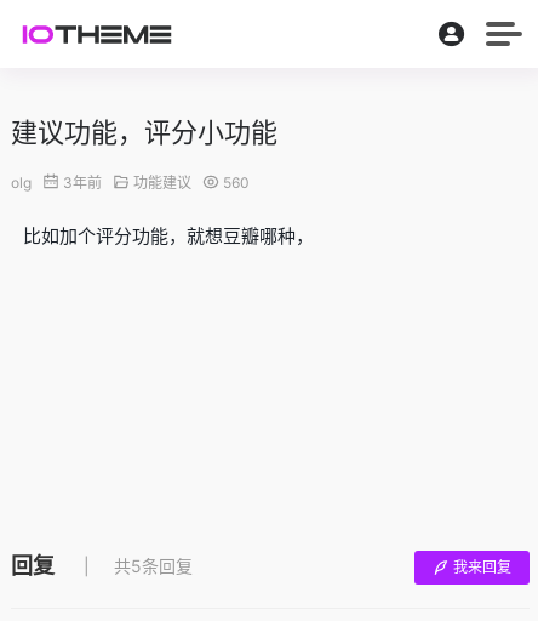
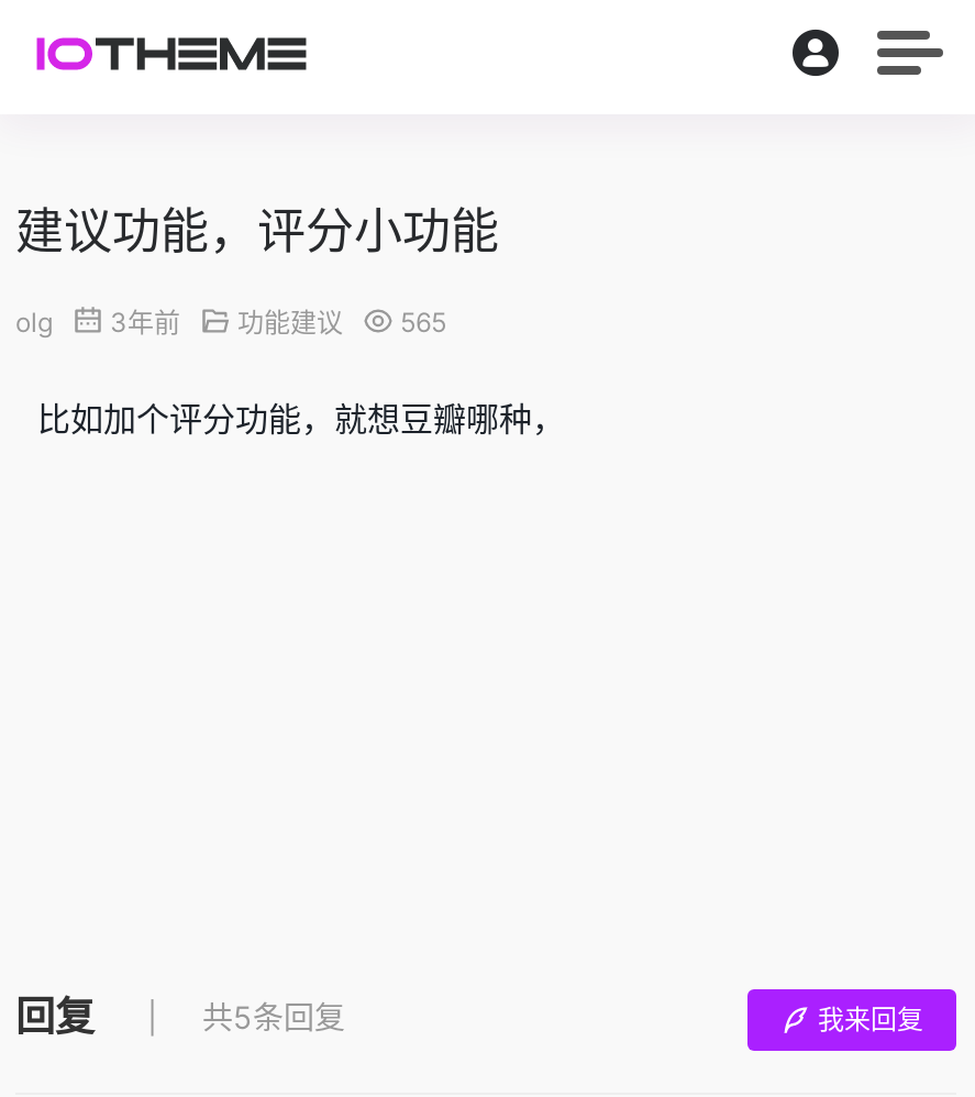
- olg 3年前 功能建议 560
+ olg 3年前 功能建议 565
